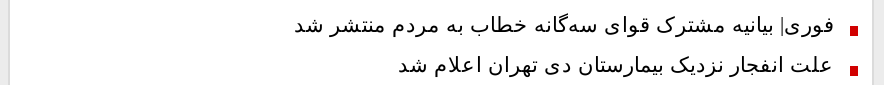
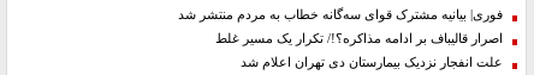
+ اصرار قالیباف بر ادامه مذاکره؟!/ تکرار یک مسیر غلط
